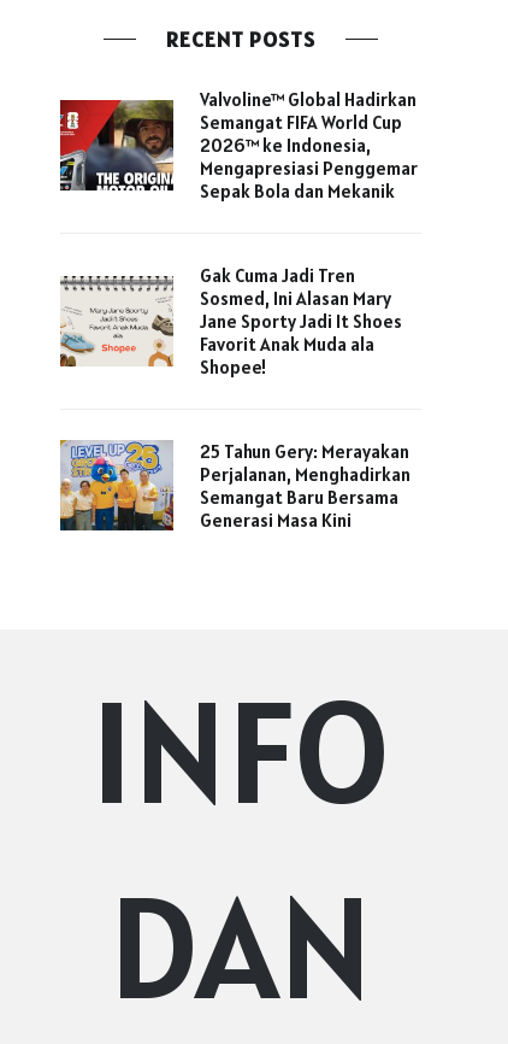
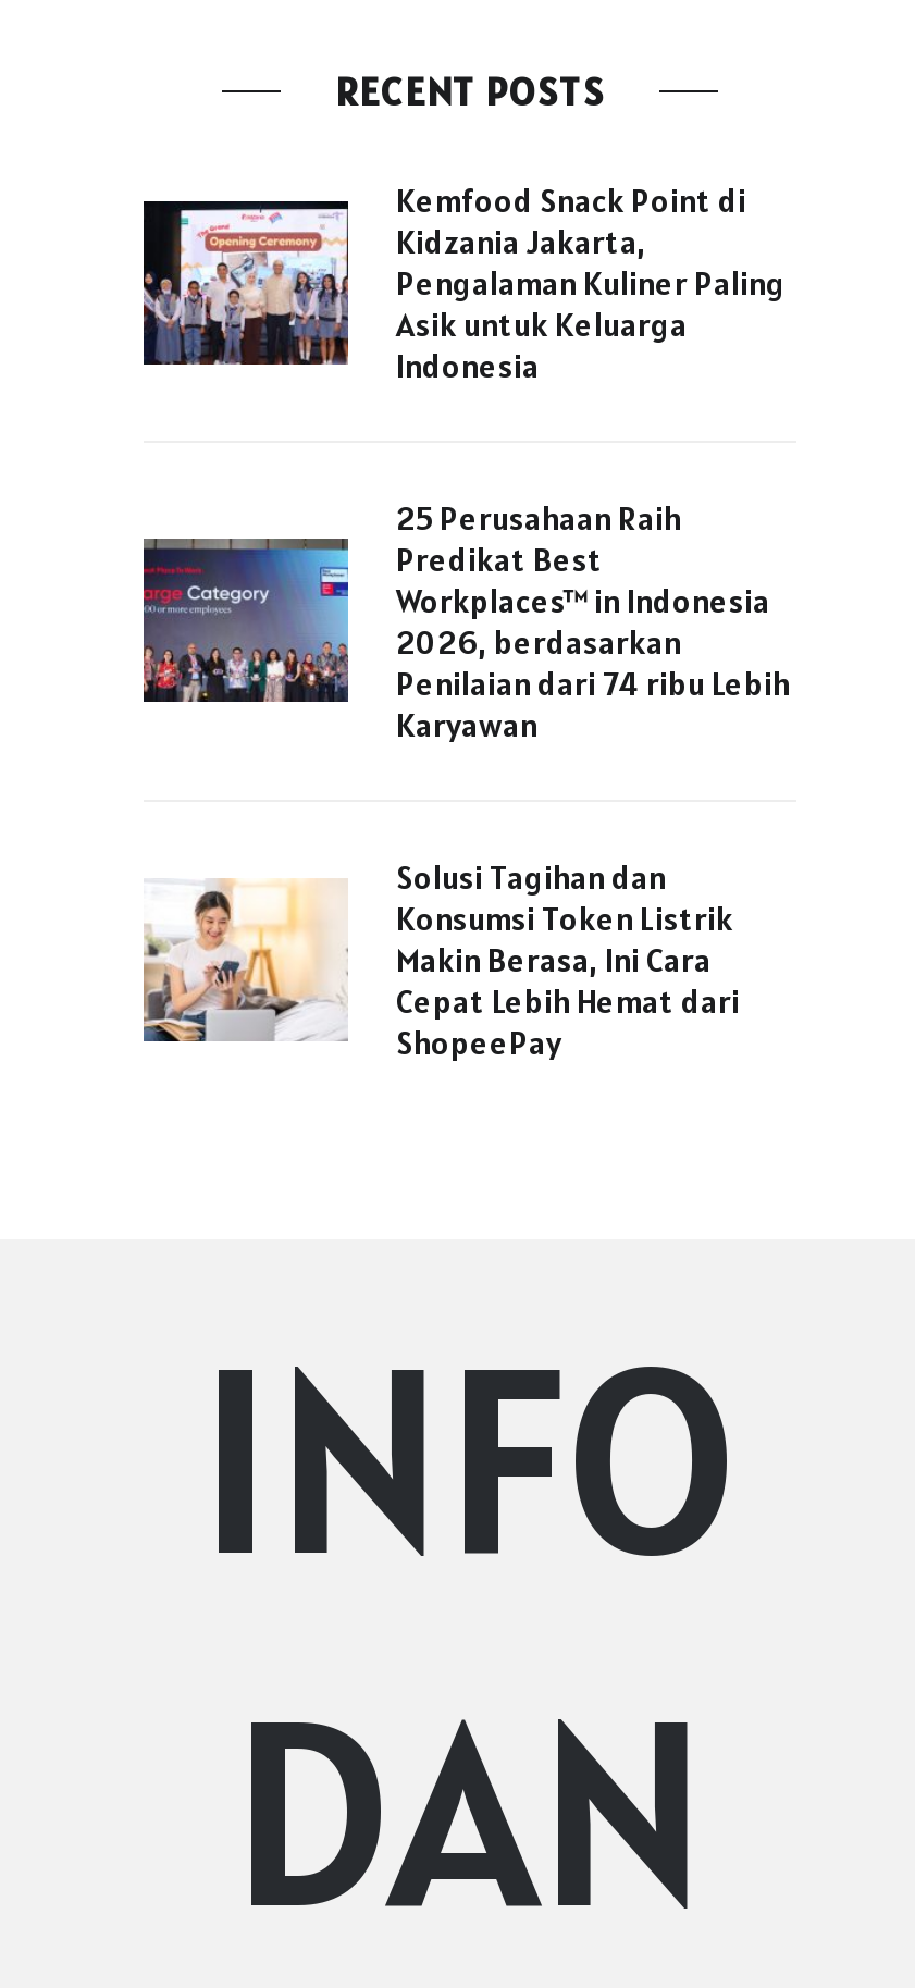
- [image]
- Valvoline™ Global Hadirkan
- Semangat FIFA World Cup
- 2026™ ke Indonesia,
- Mengapresiasi Penggemar
- Sepak Bola dan Mekanik
+ [image]
+ Kemfood Snack Point di
+ Kidzania Jakarta,
+ Pengalaman Kuliner Paling
+ Asik untuk Keluarga
+ Indonesia

- [image]
- Gak Cuma Jadi Tren
- Sosmed, Ini Alasan Mary
- Jane Sporty Jadi It Shoes
- Favorit Anak Muda ala
- Shopee!
+ [image]
+ 25 Perusahaan Raih
+ Predikat Best
+ Workplaces™ in Indonesia
+ 2026, berdasarkan
+ Penilaian dari 74 ribu Lebih
+ Karyawan

- [image]
- 25 Tahun Gery: Merayakan
- Perjalanan, Menghadirkan
- Semangat Baru Bersama
- Generasi Masa Kini
+ [image]
+ Solusi Tagihan dan
+ Konsumsi Token Listrik
+ Makin Berasa, Ini Cara
+ Cepat Lebih Hemat dari
+ ShopeePay
